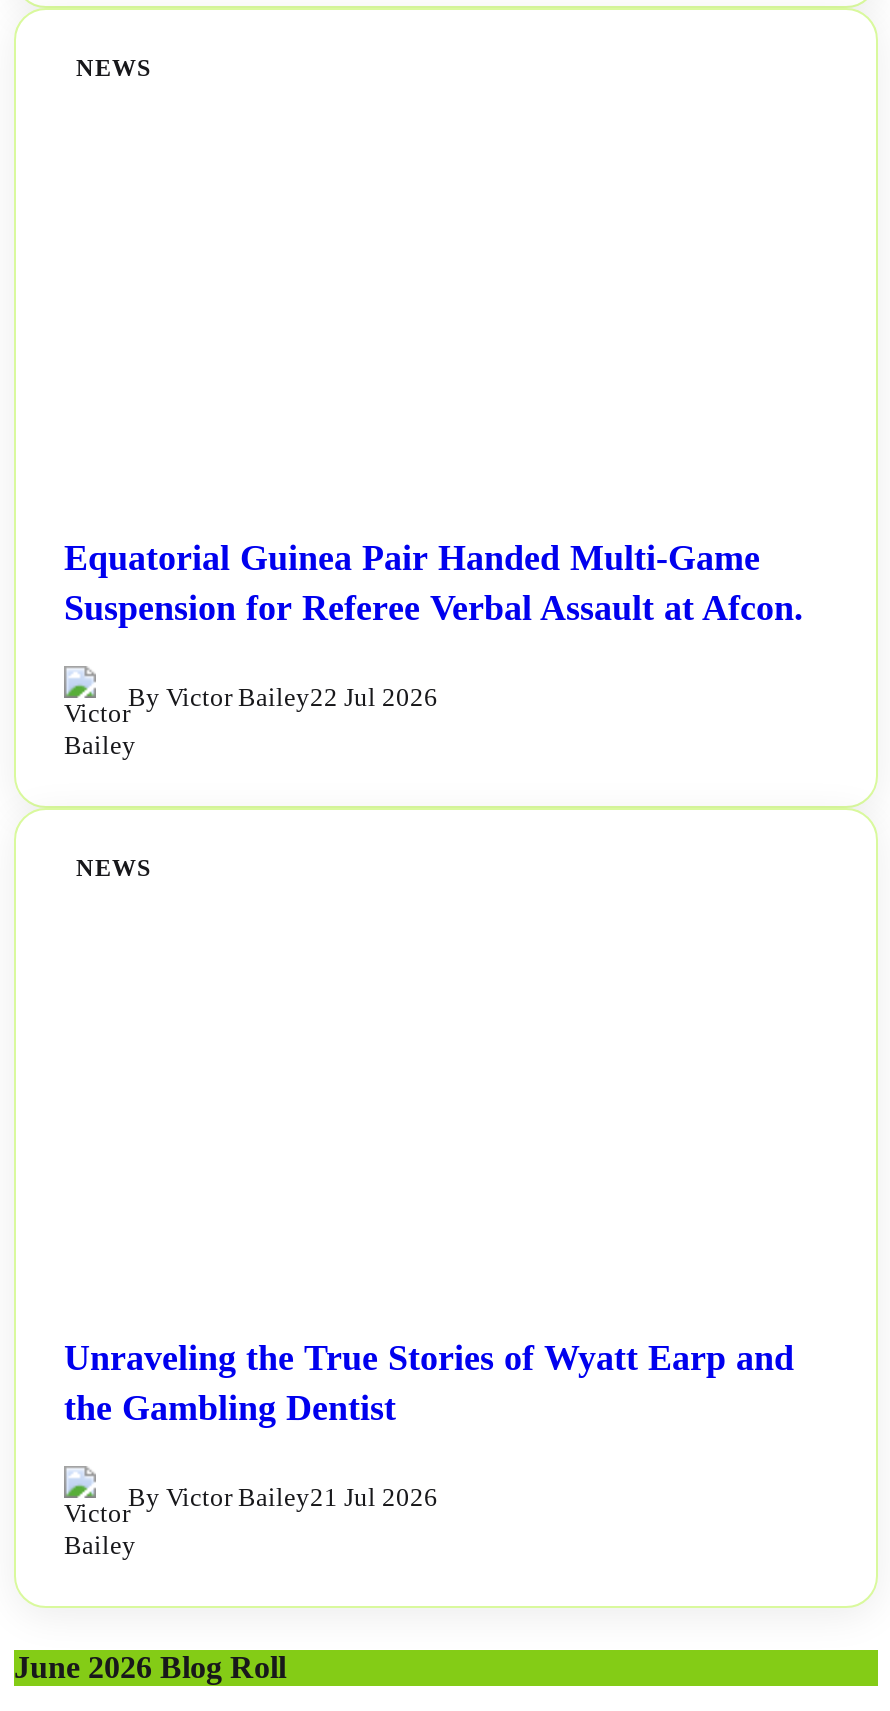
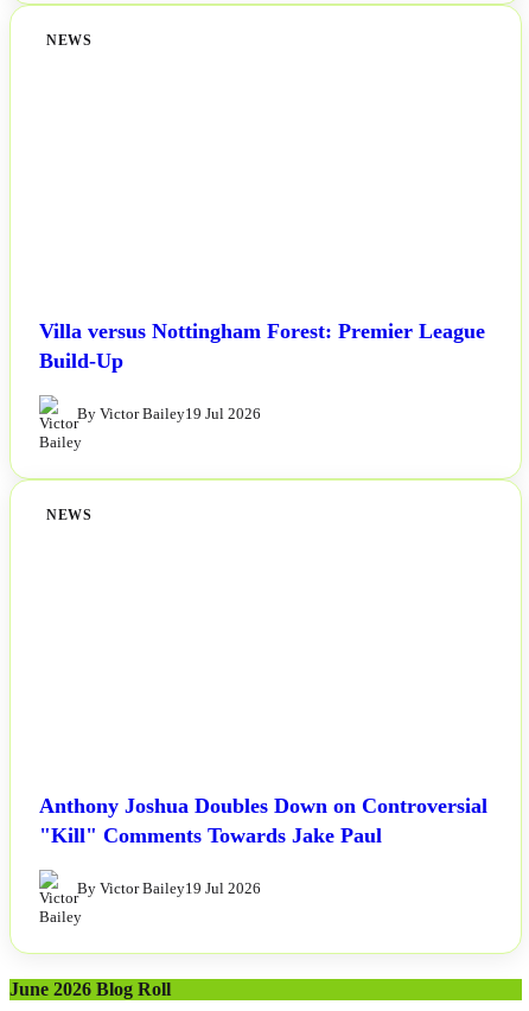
- Equatorial Guinea Pair Handed Multi-Game
- Suspension for Referee Verbal Assault at Afcon.
+ Villa versus Nottingham Forest: Premier League
+ Build-Up

- By Victor Bailey22 Jul 2026
+ By Victor Bailey19 Jul 2026

- Unraveling the True Stories of Wyatt Earp and
- the Gambling Dentist
+ Anthony Joshua Doubles Down on Controversial
+ "Kill" Comments Towards Jake Paul

- By Victor Bailey21 Jul 2026
+ By Victor Bailey19 Jul 2026
